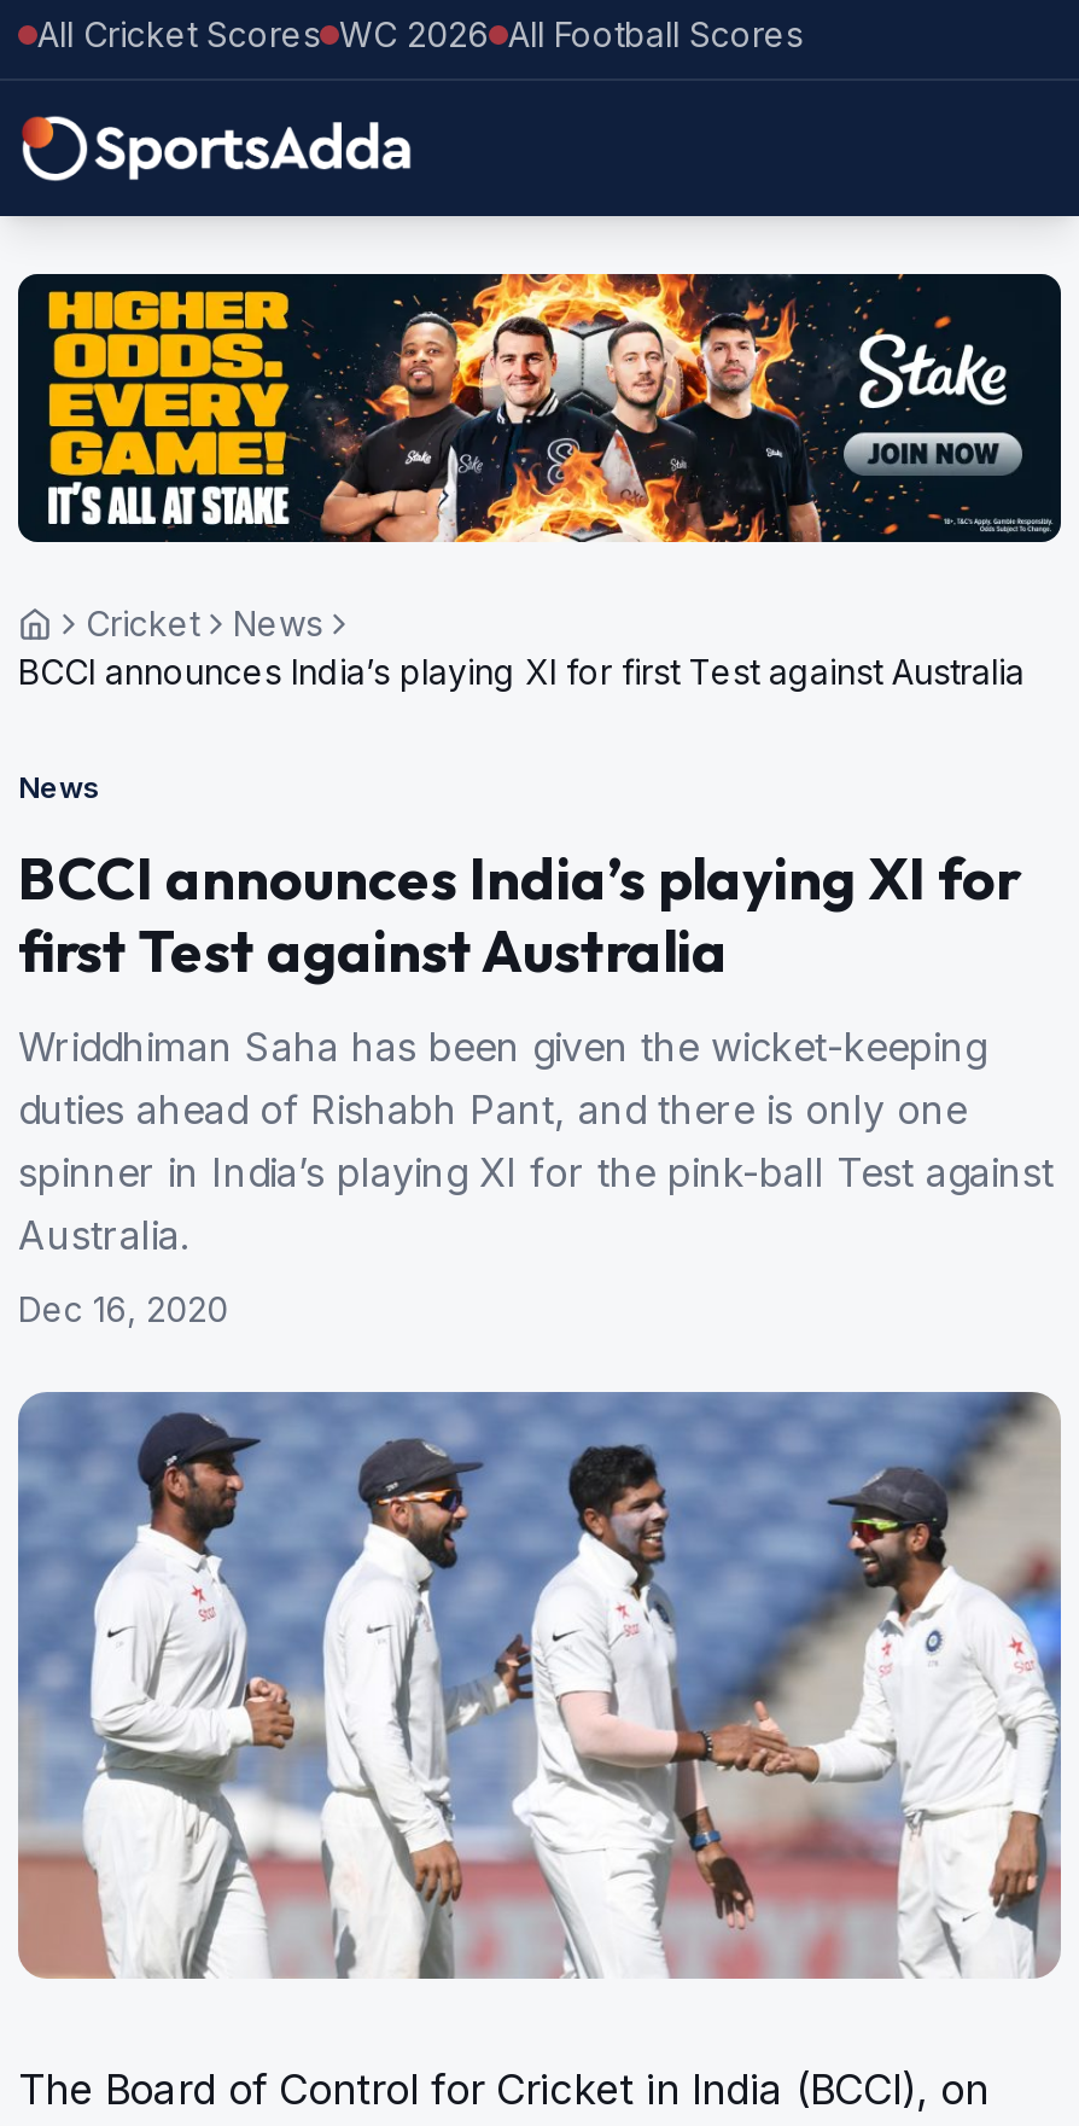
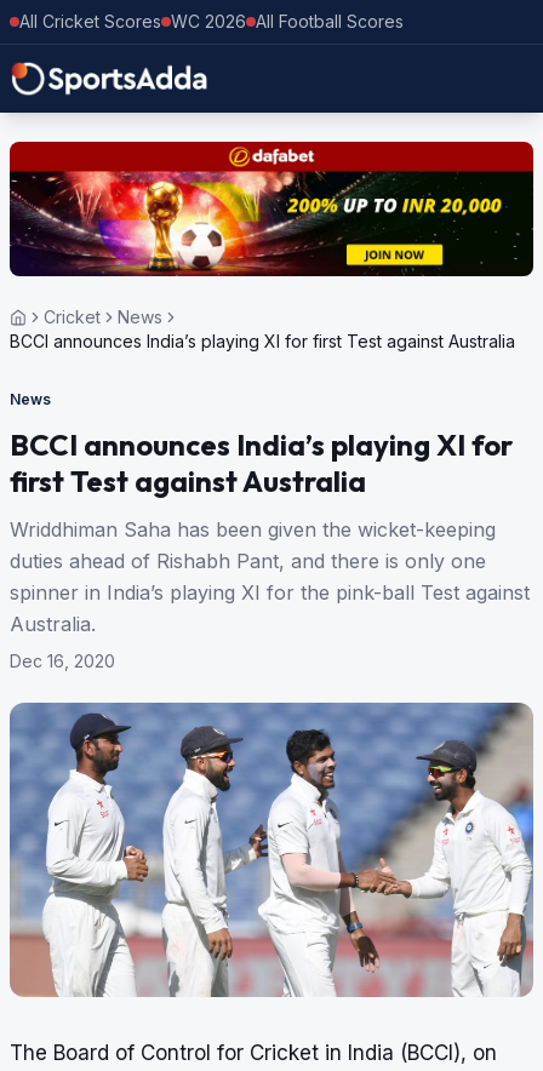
- [image]
+ [image]
